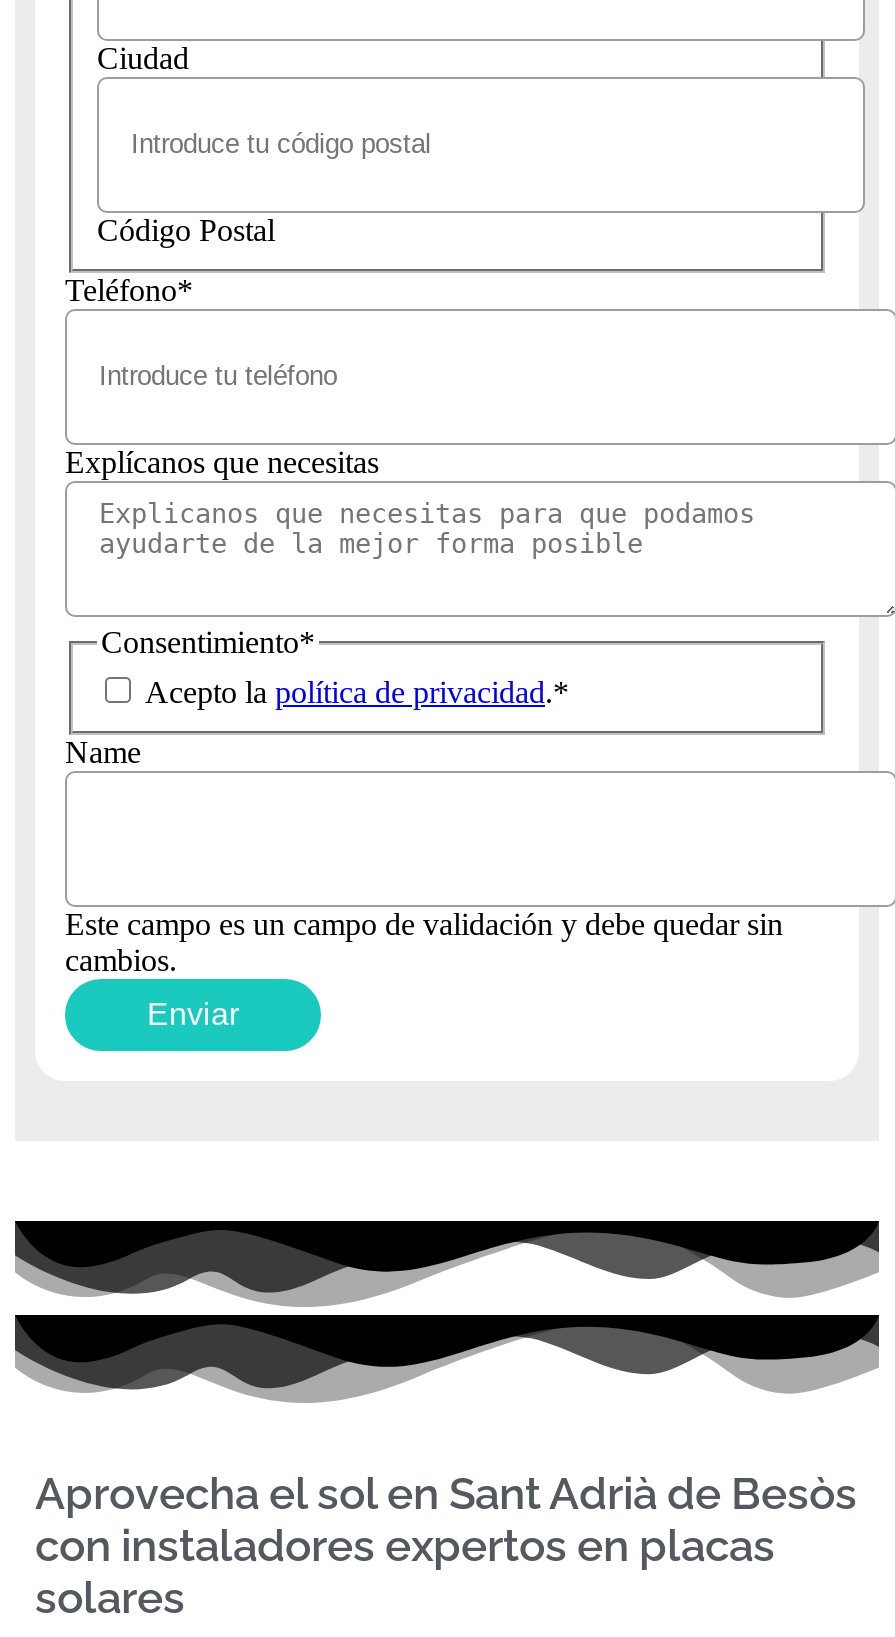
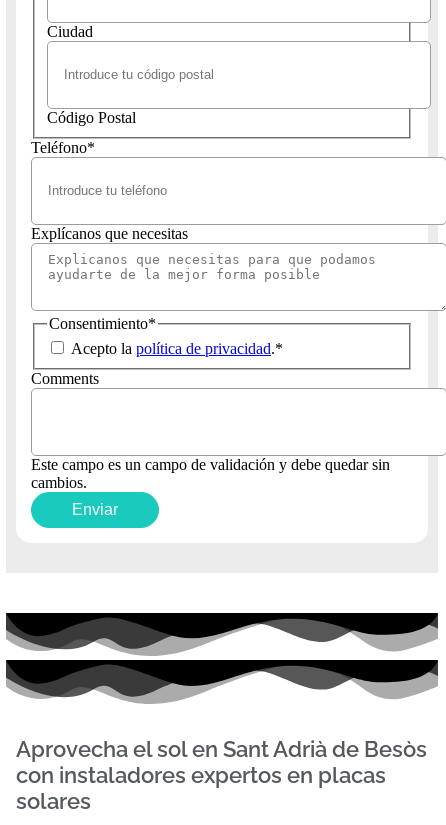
- Name
+ Comments
